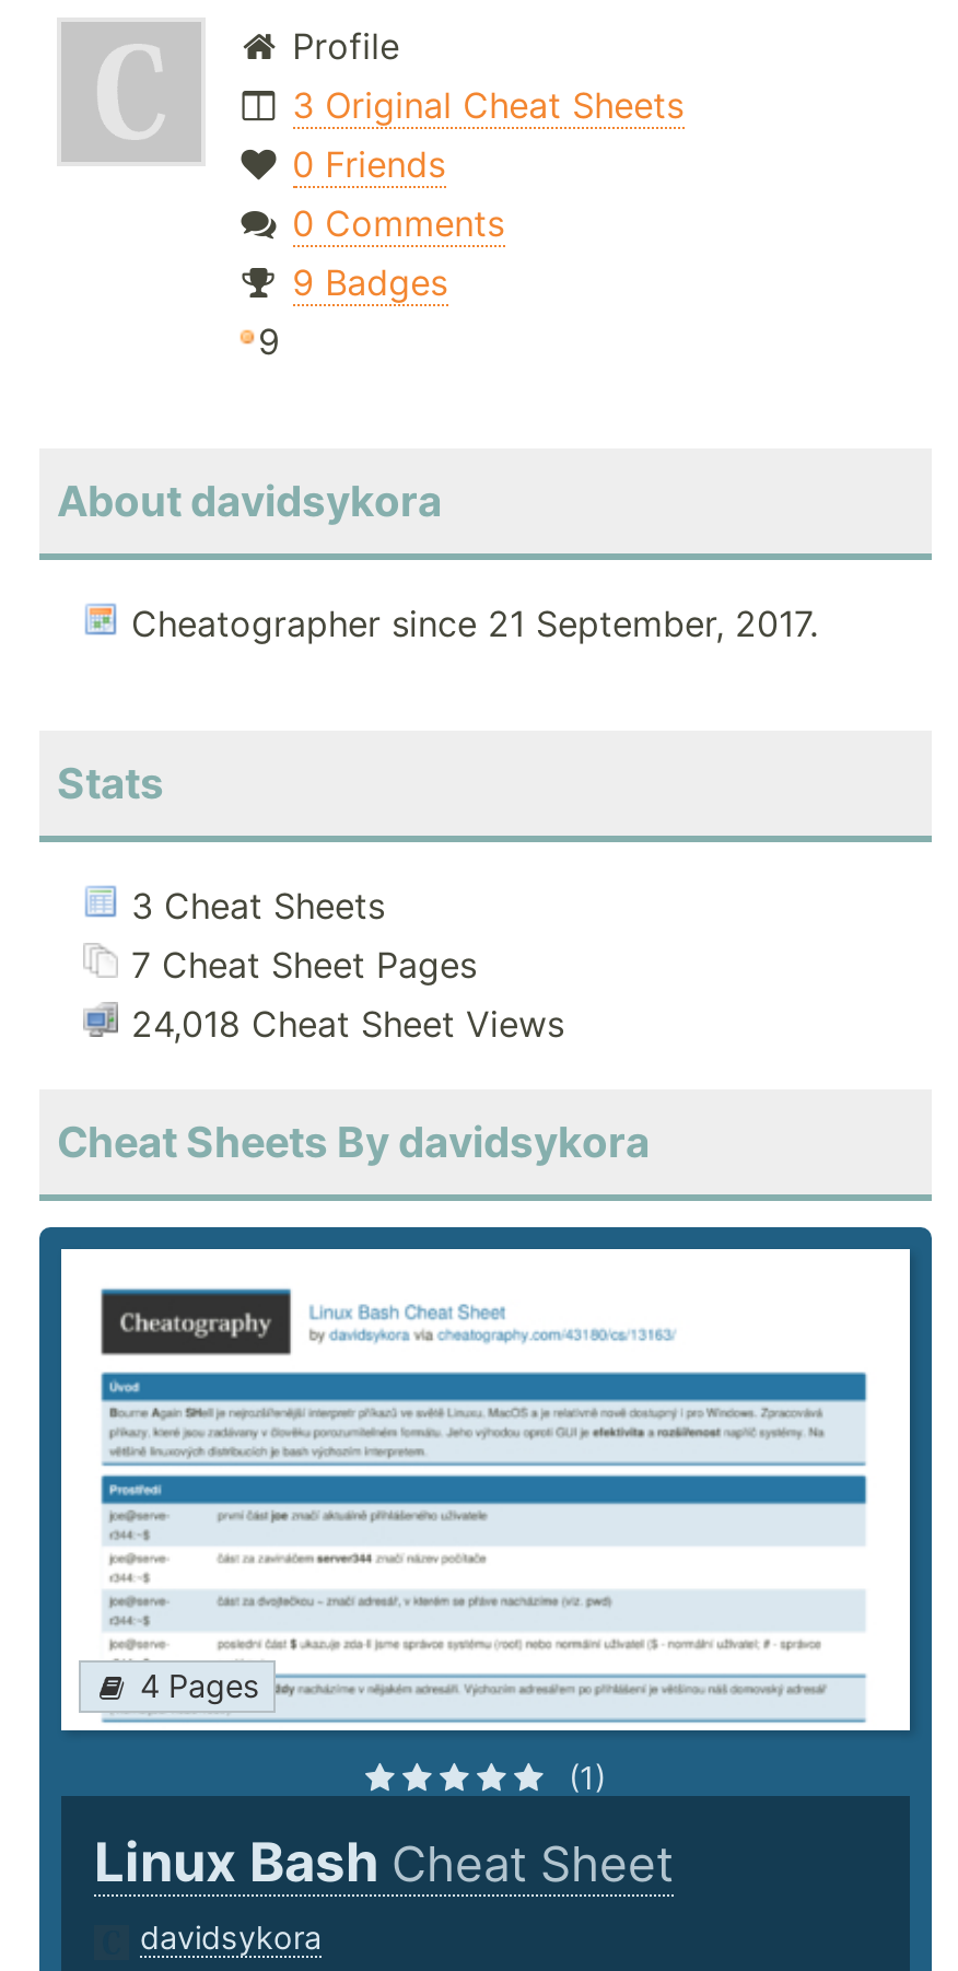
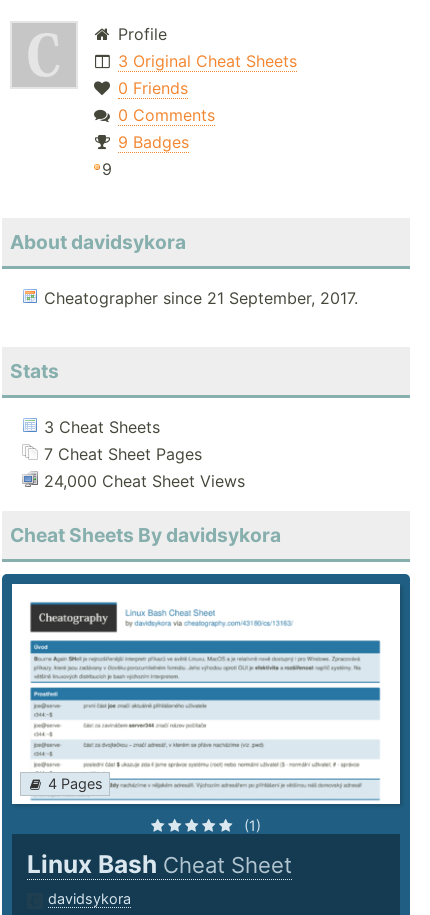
- 24,018 Cheat Sheet Views
+ 24,000 Cheat Sheet Views
